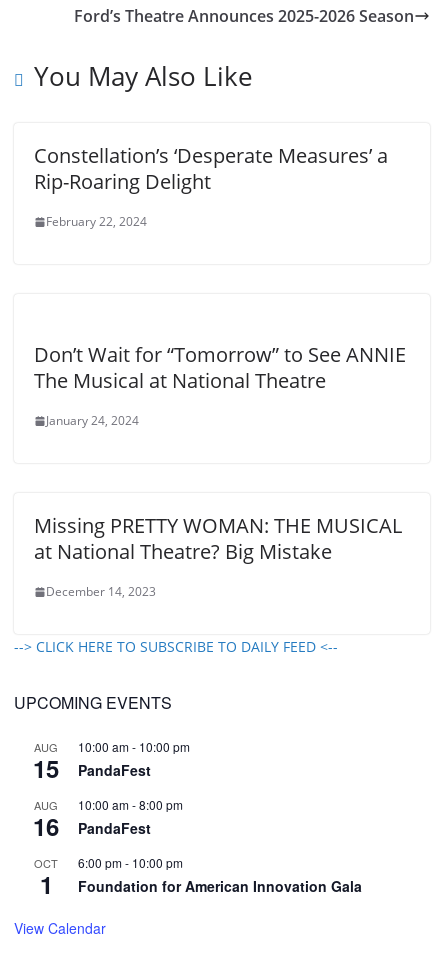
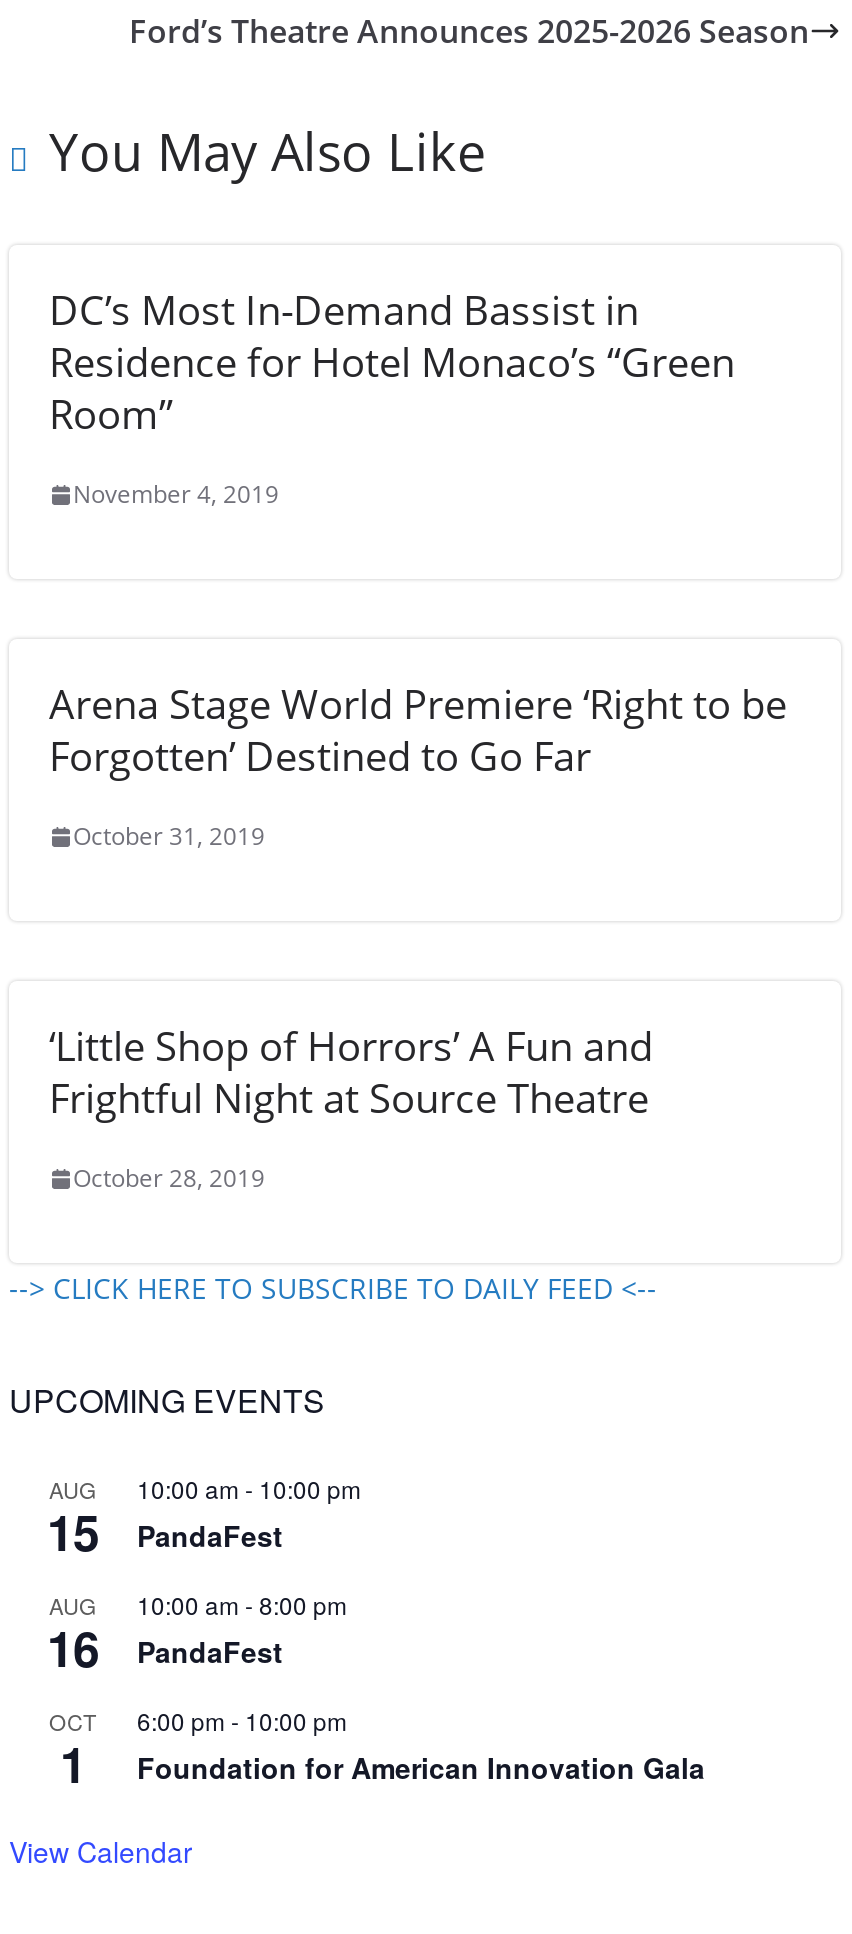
- Constellation’s ‘Desperate Measures’ a
- Rip-Roaring Delight
+ DC’s Most In-Demand Bassist in
+ Residence for Hotel Monaco’s “Green
+ Room”

- February 22, 2024
+ November 4, 2019

- Don’t Wait for “Tomorrow” to See ANNIE
- The Musical at National Theatre
+ Arena Stage World Premiere ‘Right to be
+ Forgotten’ Destined to Go Far

- January 24, 2024
+ October 31, 2019

- Missing PRETTY WOMAN: THE MUSICAL
- at National Theatre? Big Mistake
+ ‘Little Shop of Horrors’ A Fun and
+ Frightful Night at Source Theatre

- December 14, 2023
+ October 28, 2019
